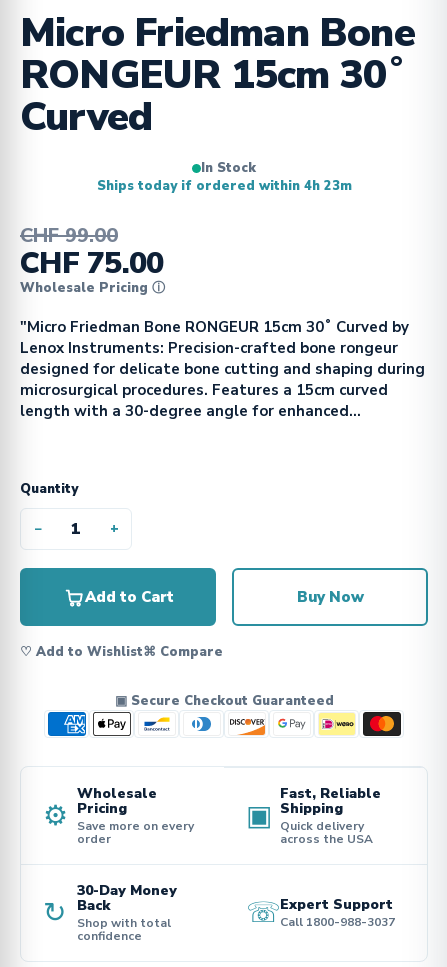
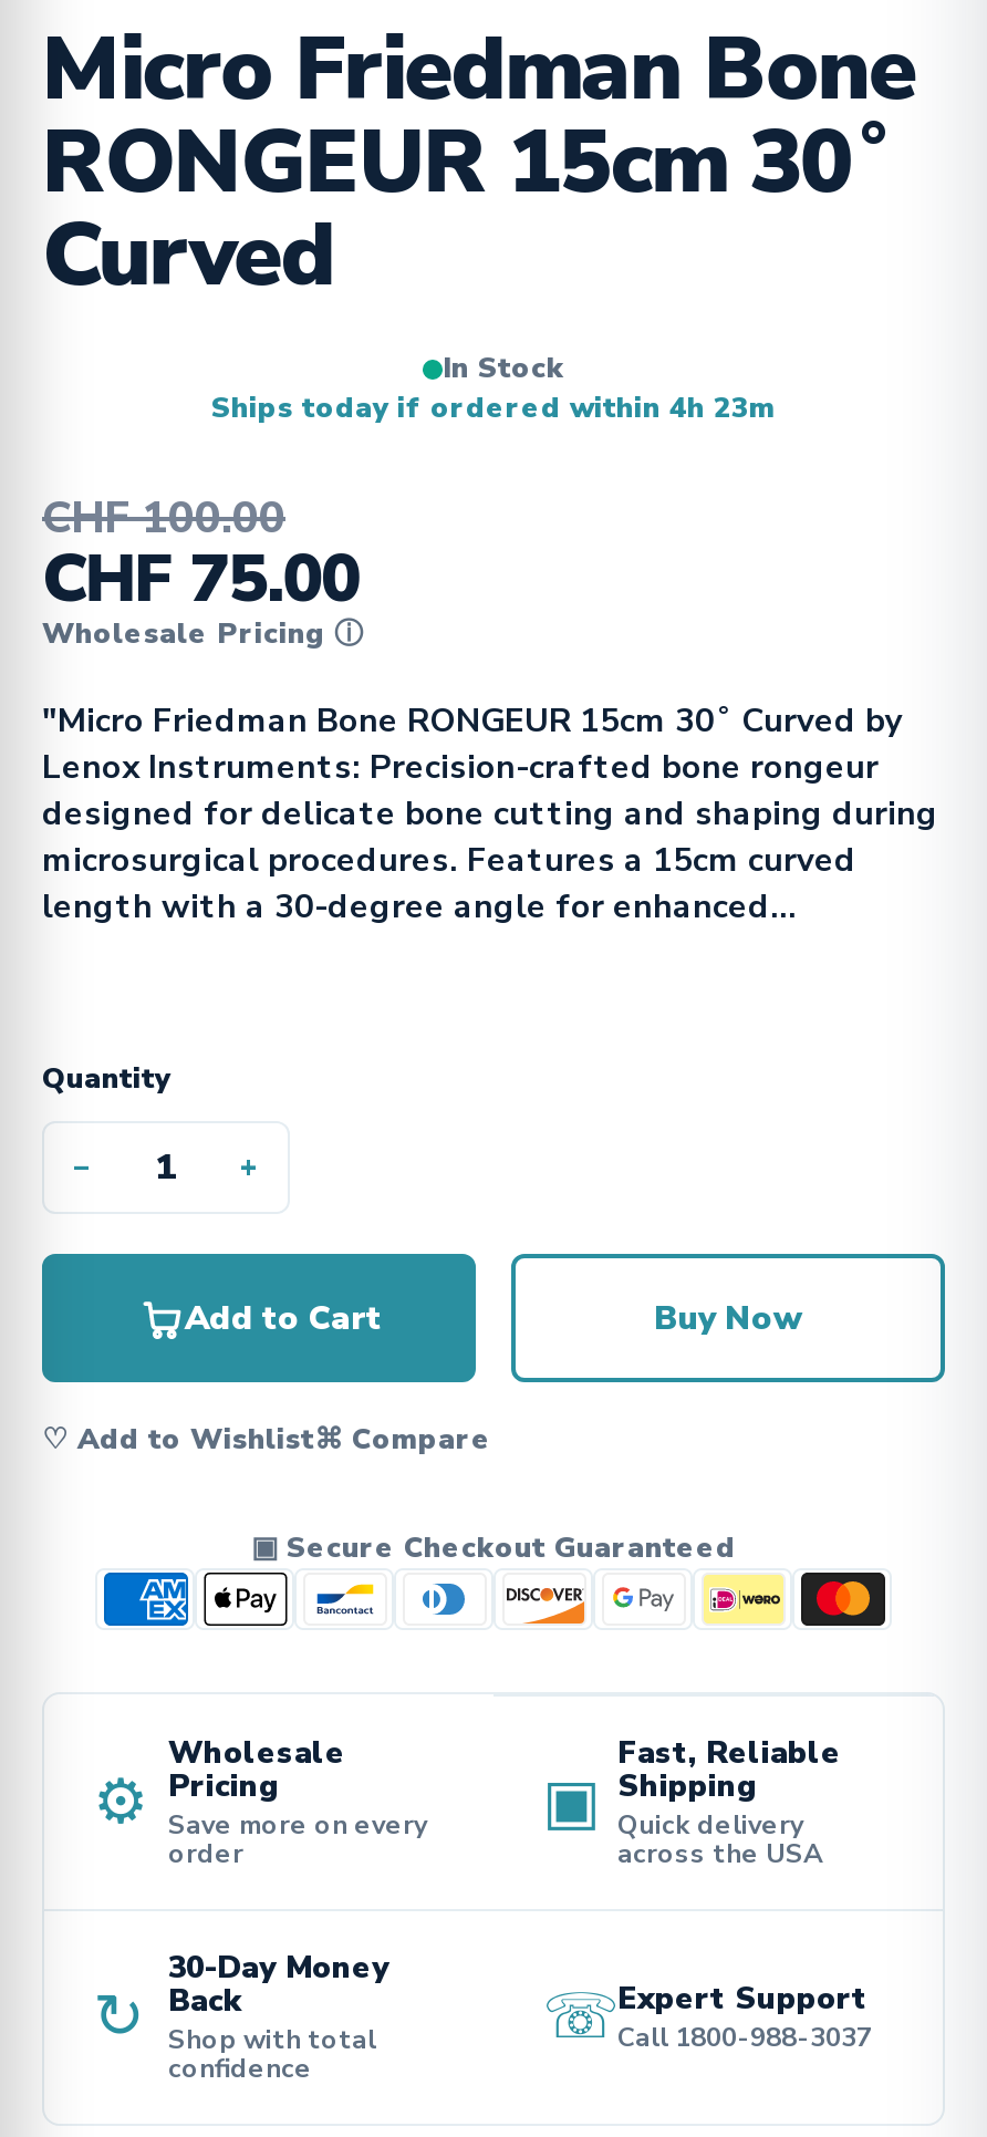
- CHF 99.00
+ CHF 100.00
